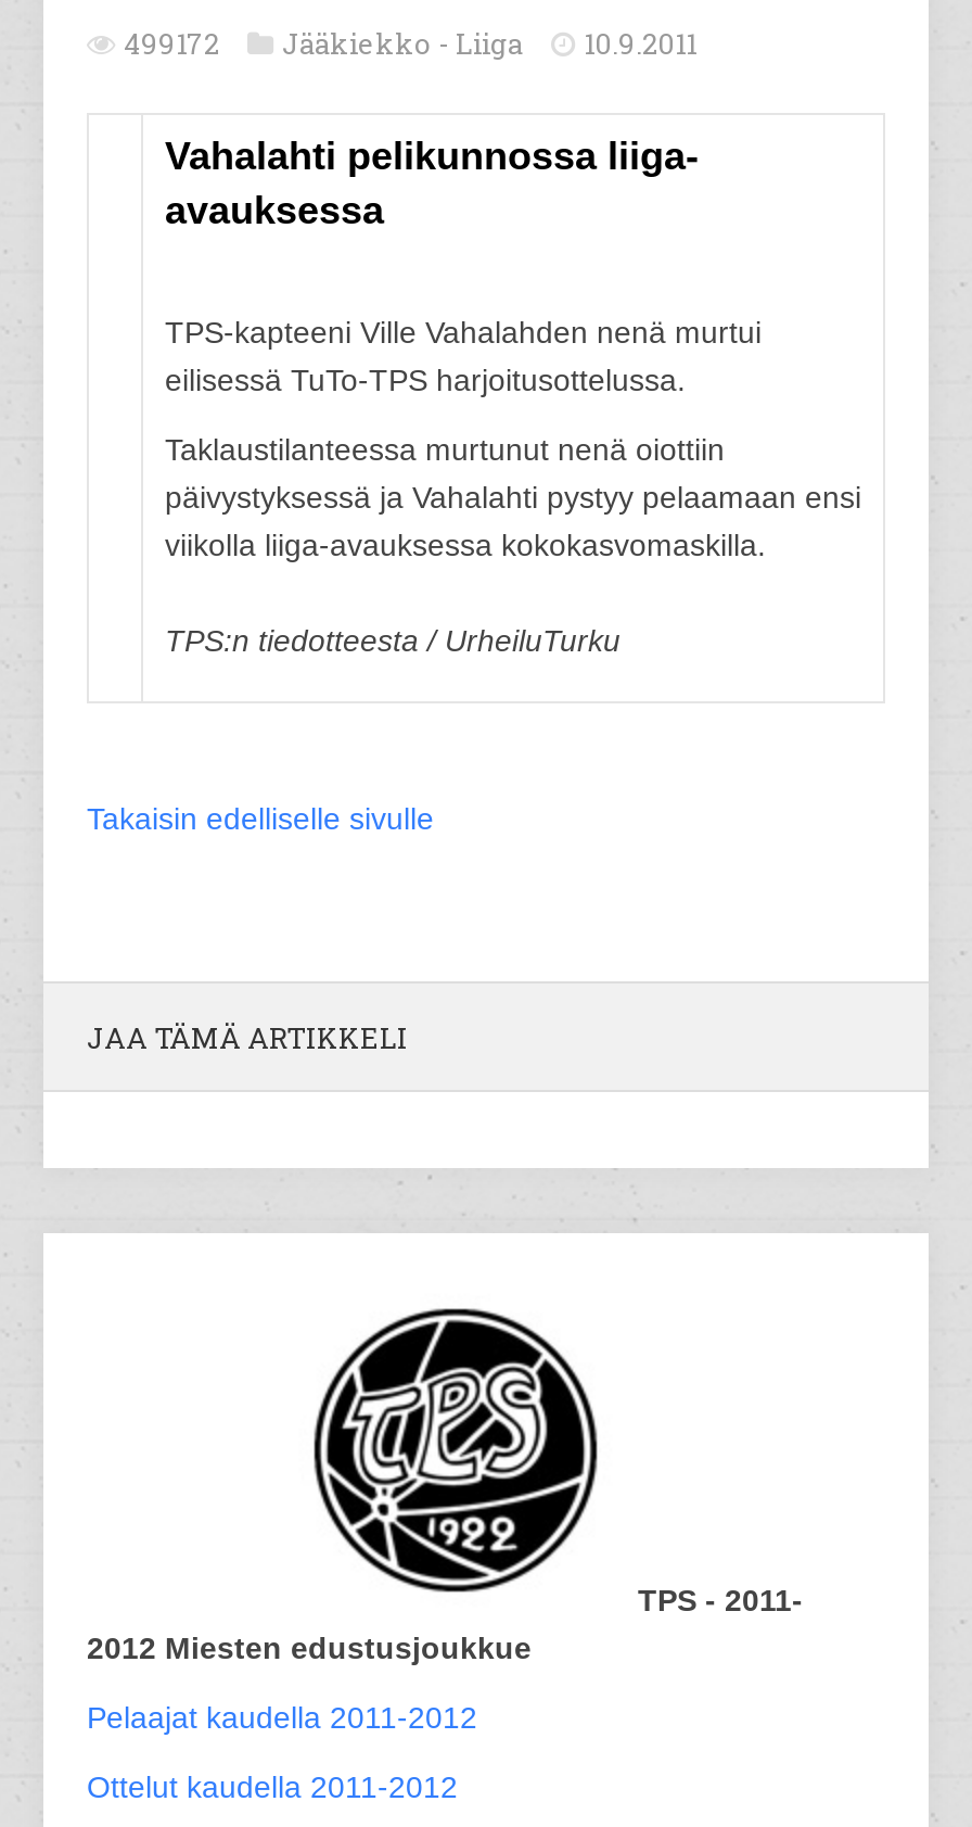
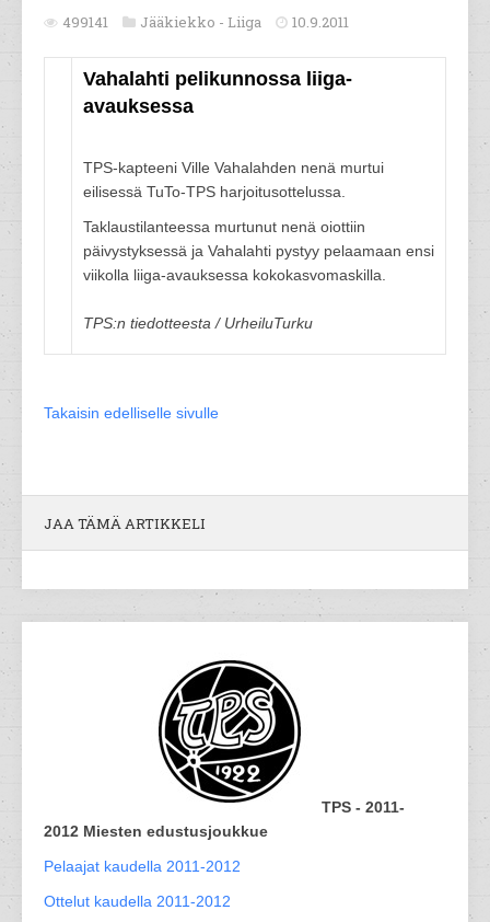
- 499172 Jääkiekko - Liiga 10.9.2011
+ 499141 Jääkiekko - Liiga 10.9.2011
